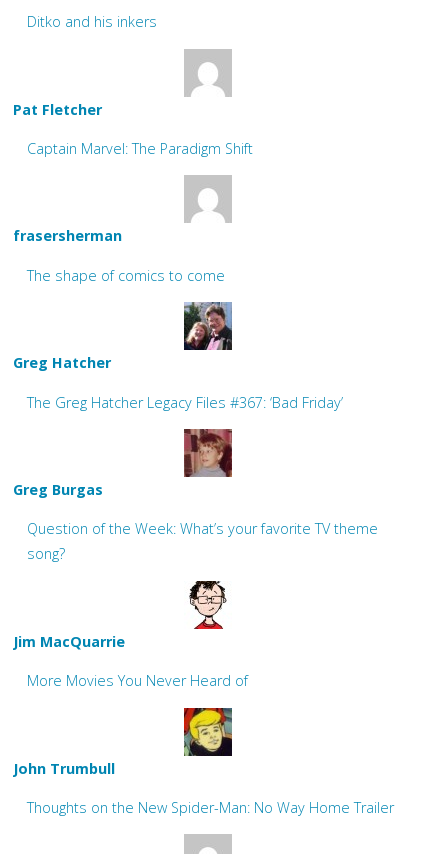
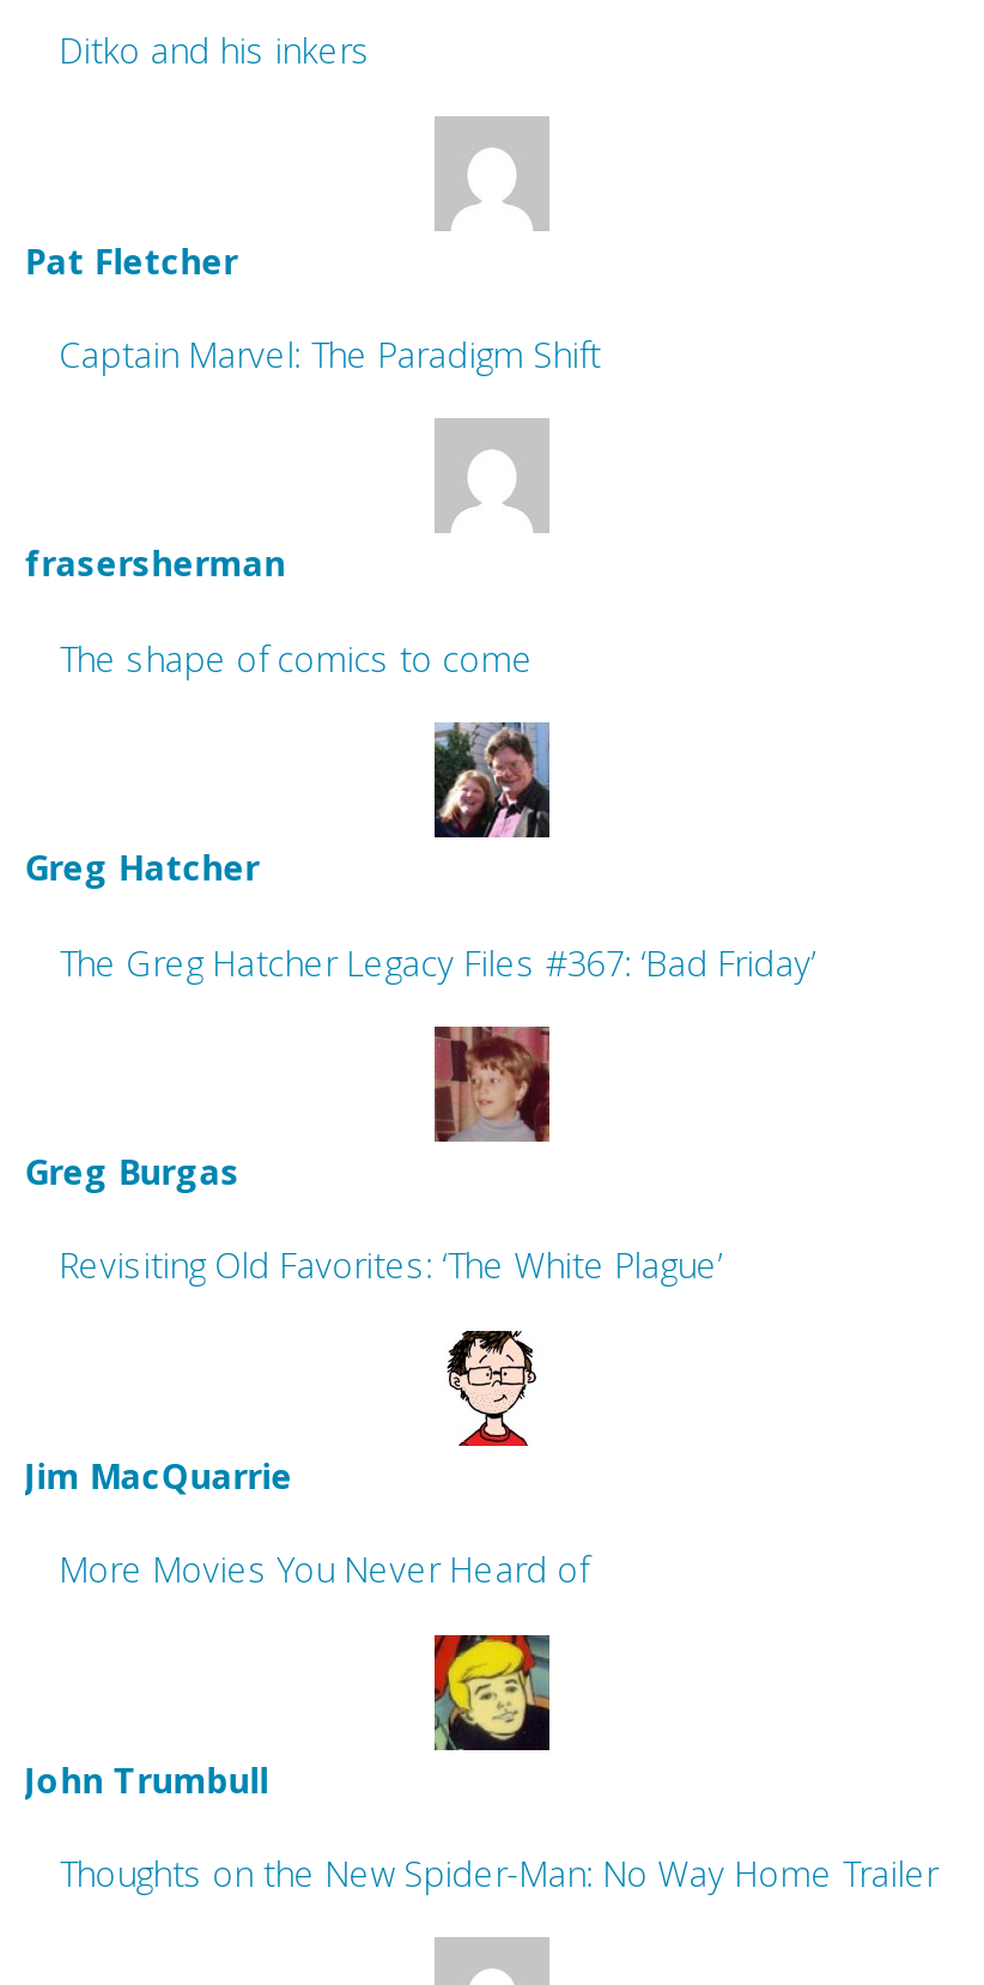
- Question of the Week: What’s your favorite TV theme
- song?
+ Revisiting Old Favorites: ‘The White Plague’
